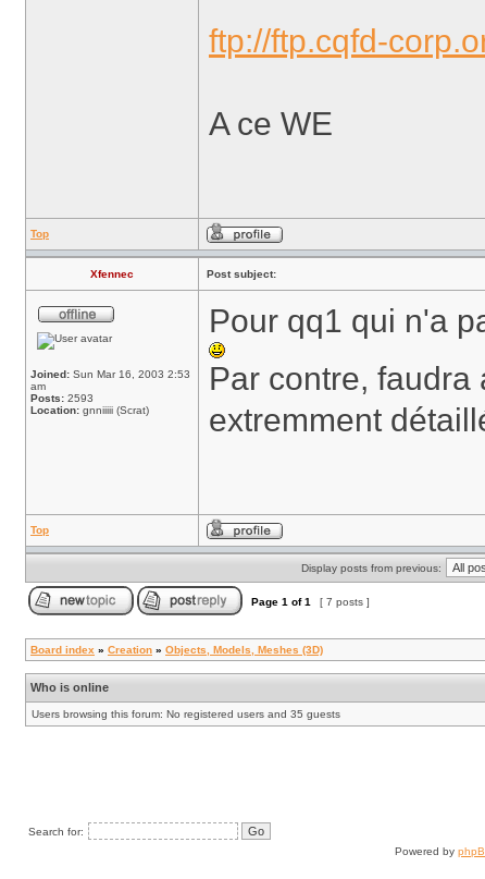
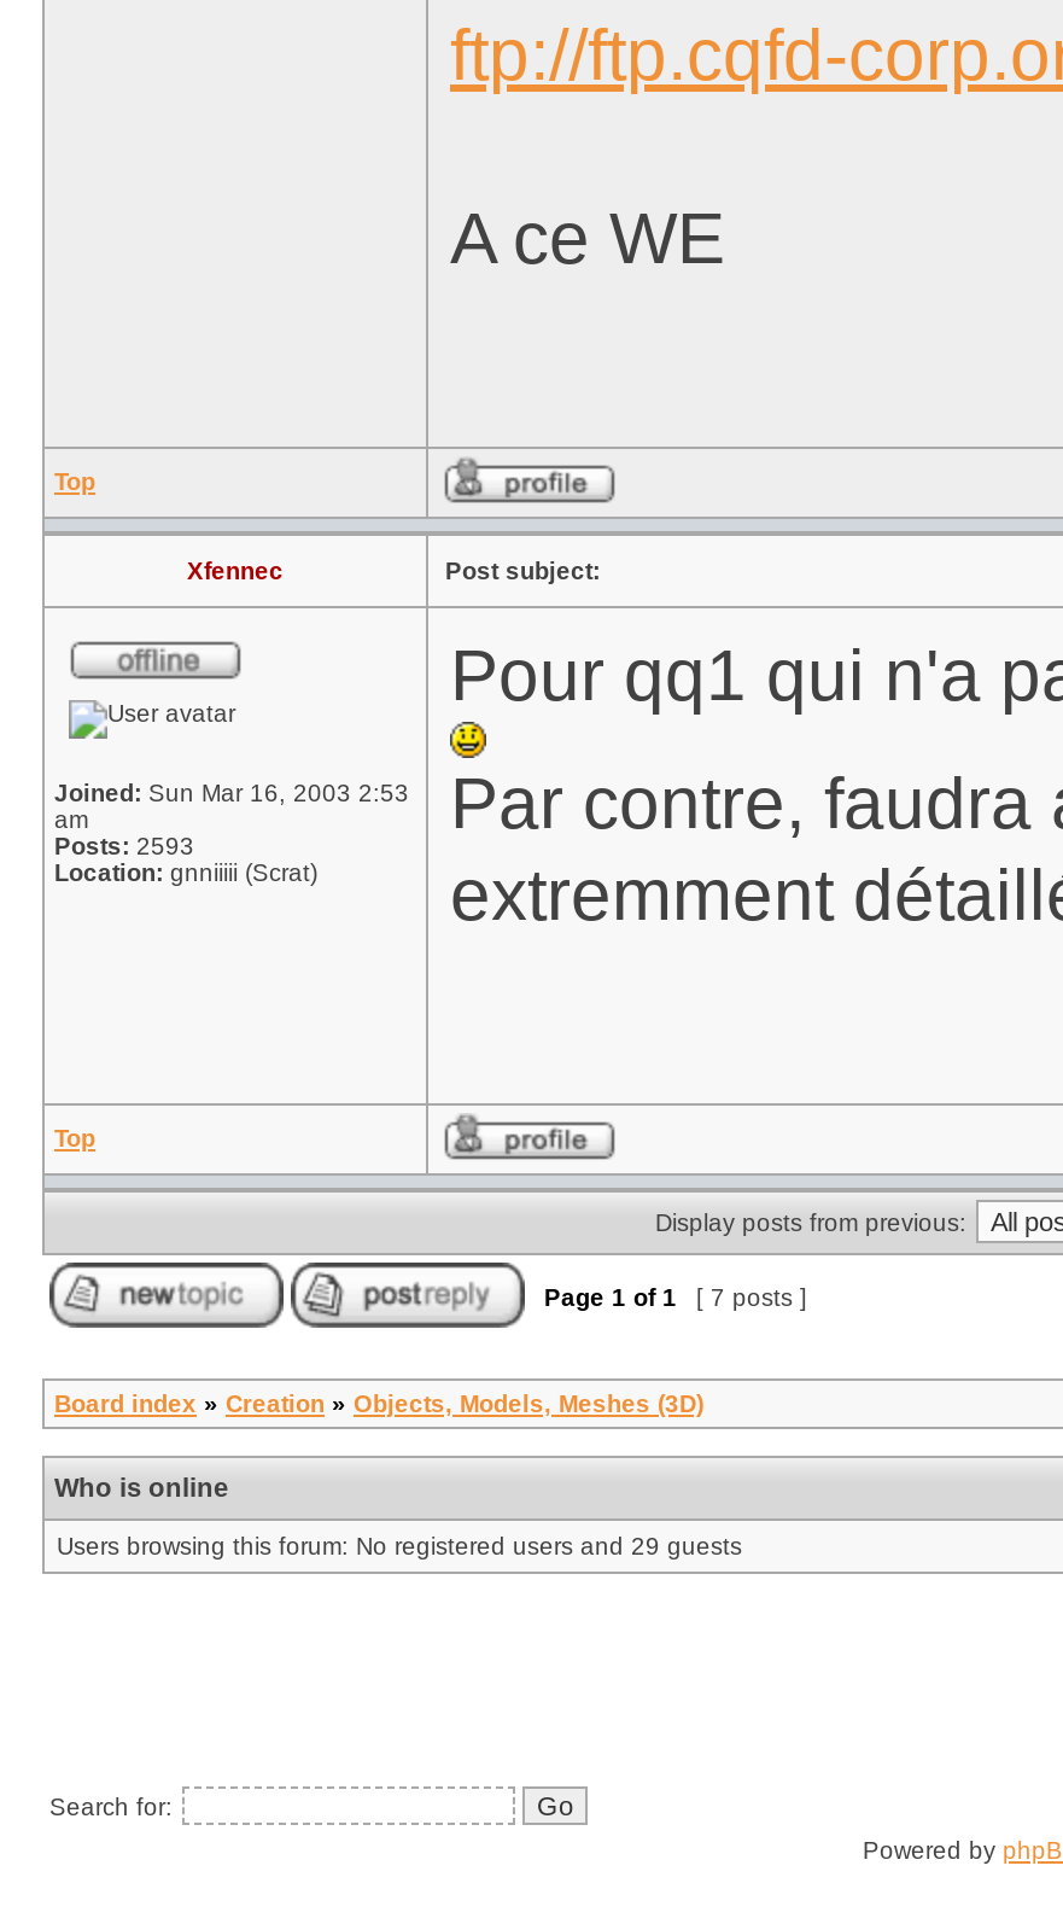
- Users browsing this forum: No registered users and 35 guests
+ Users browsing this forum: No registered users and 29 guests
